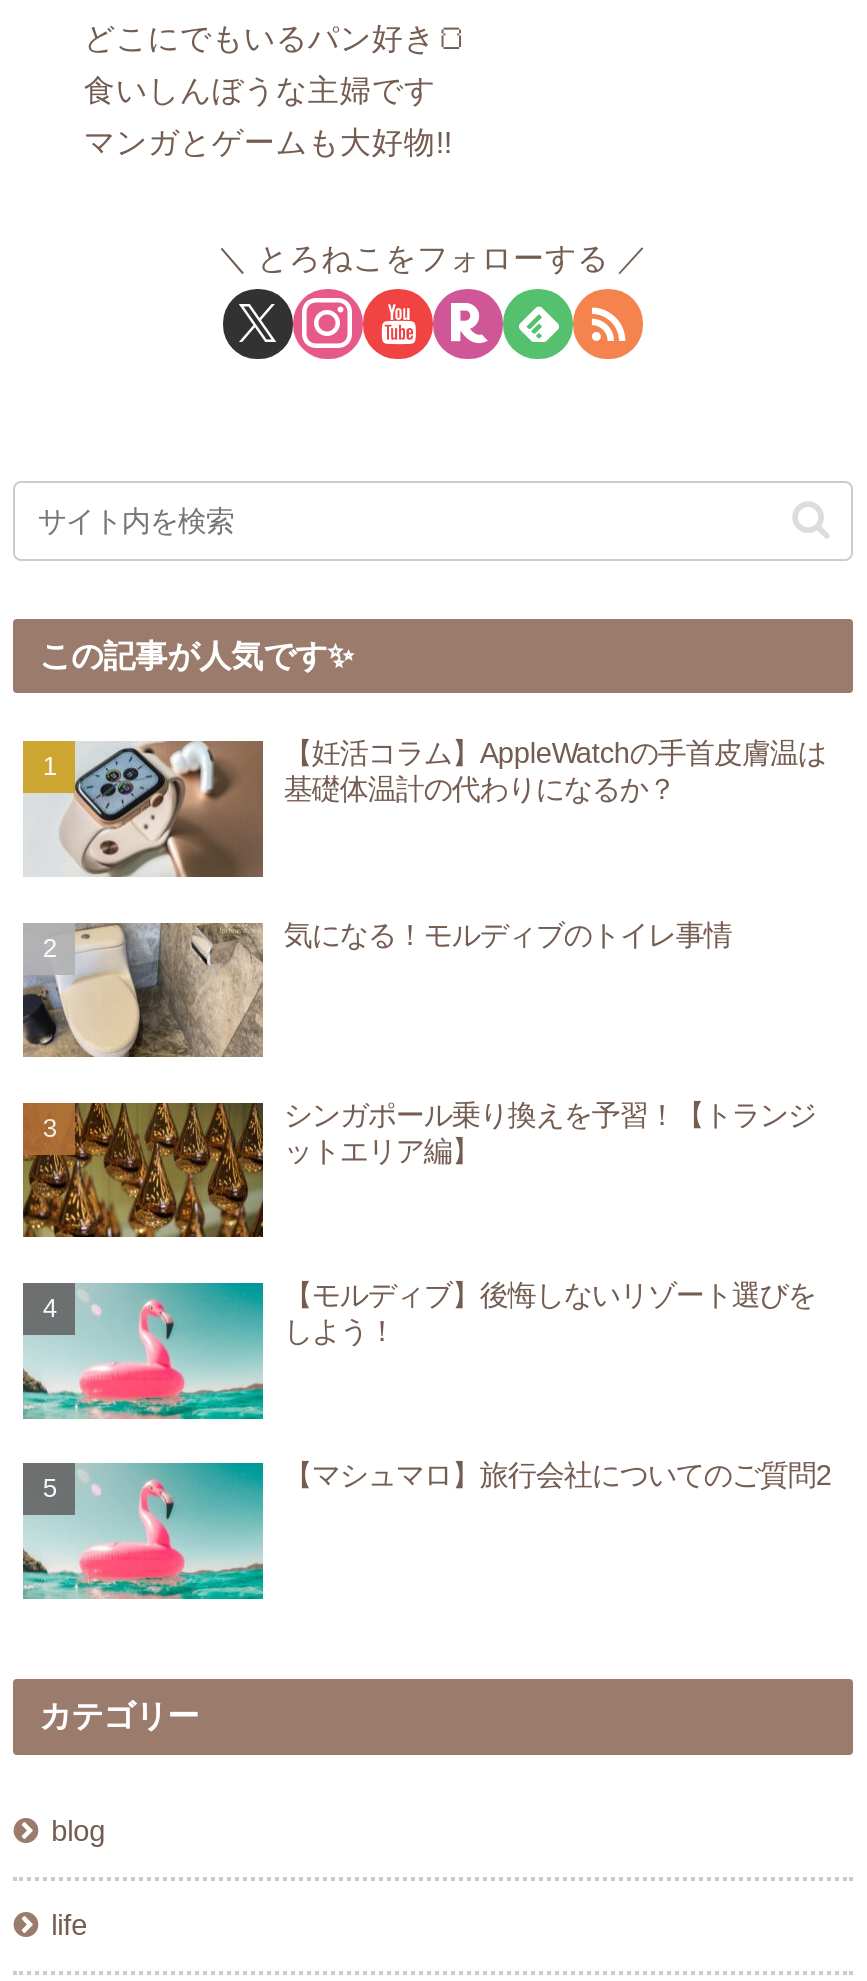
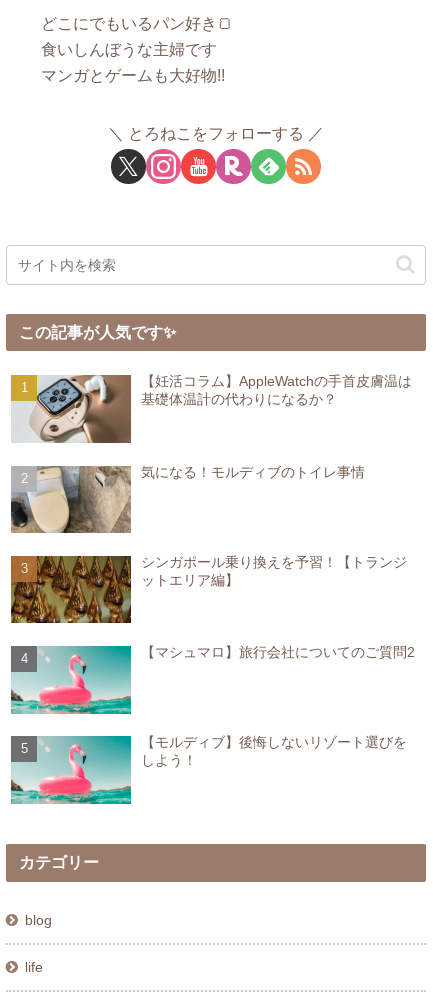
moved down: [image] | 【モルディブ】後悔しないリゾート選びを | しよう！

moved up: 【マシュマロ】旅行会社についてのご質問2
